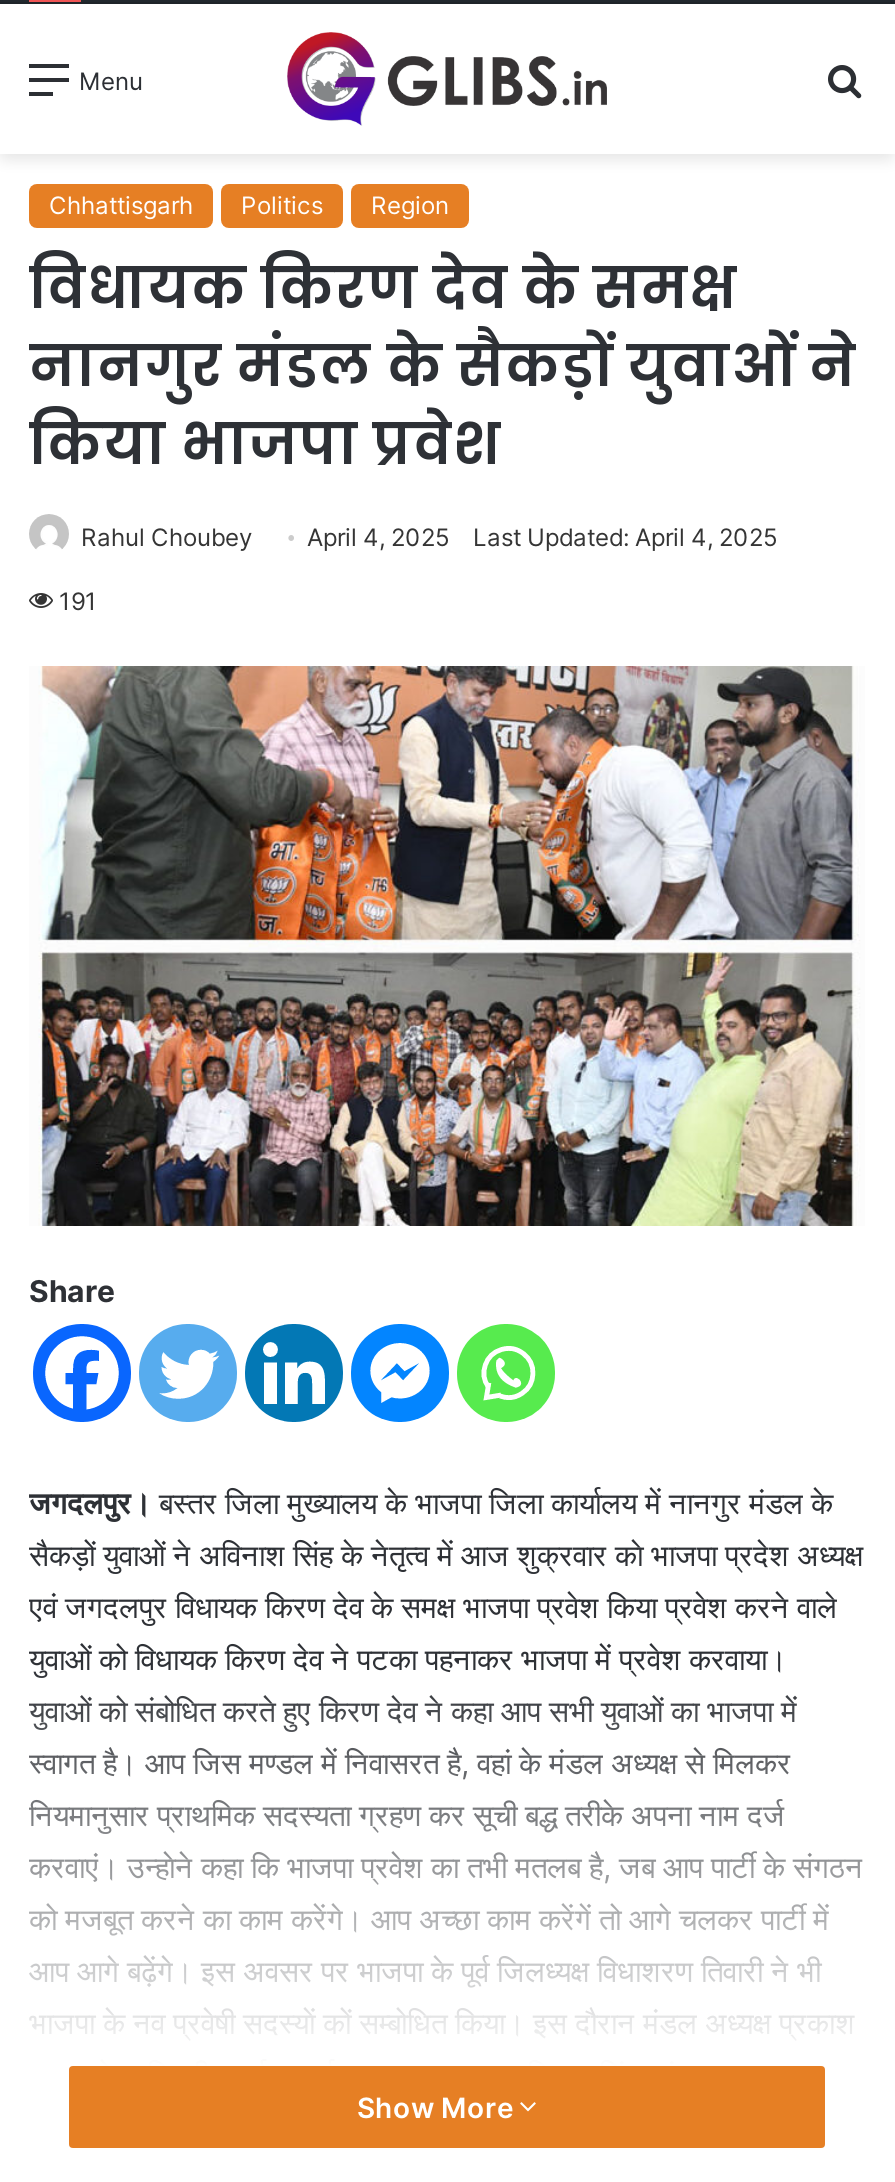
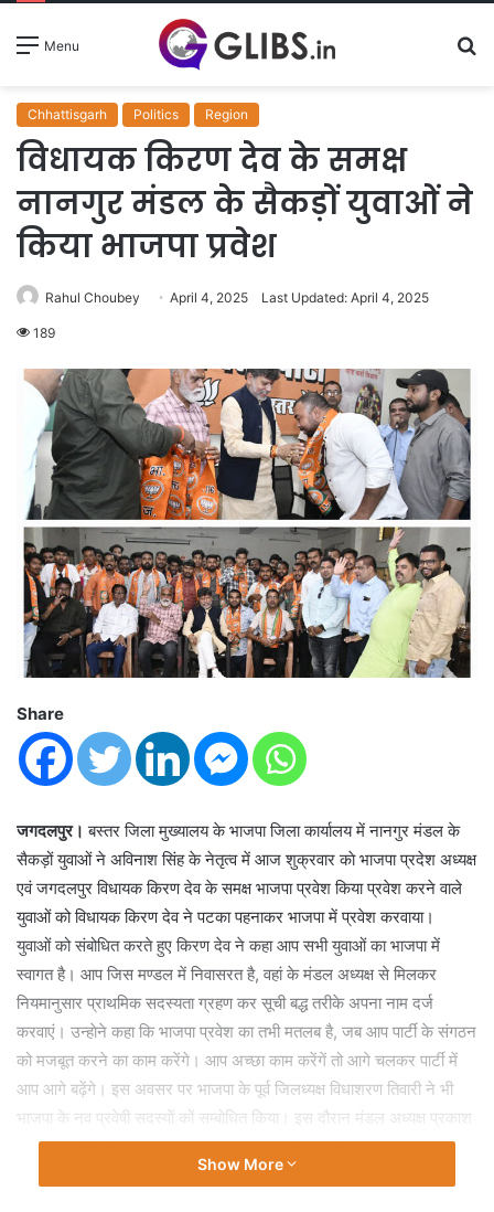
- 191
+ 189
